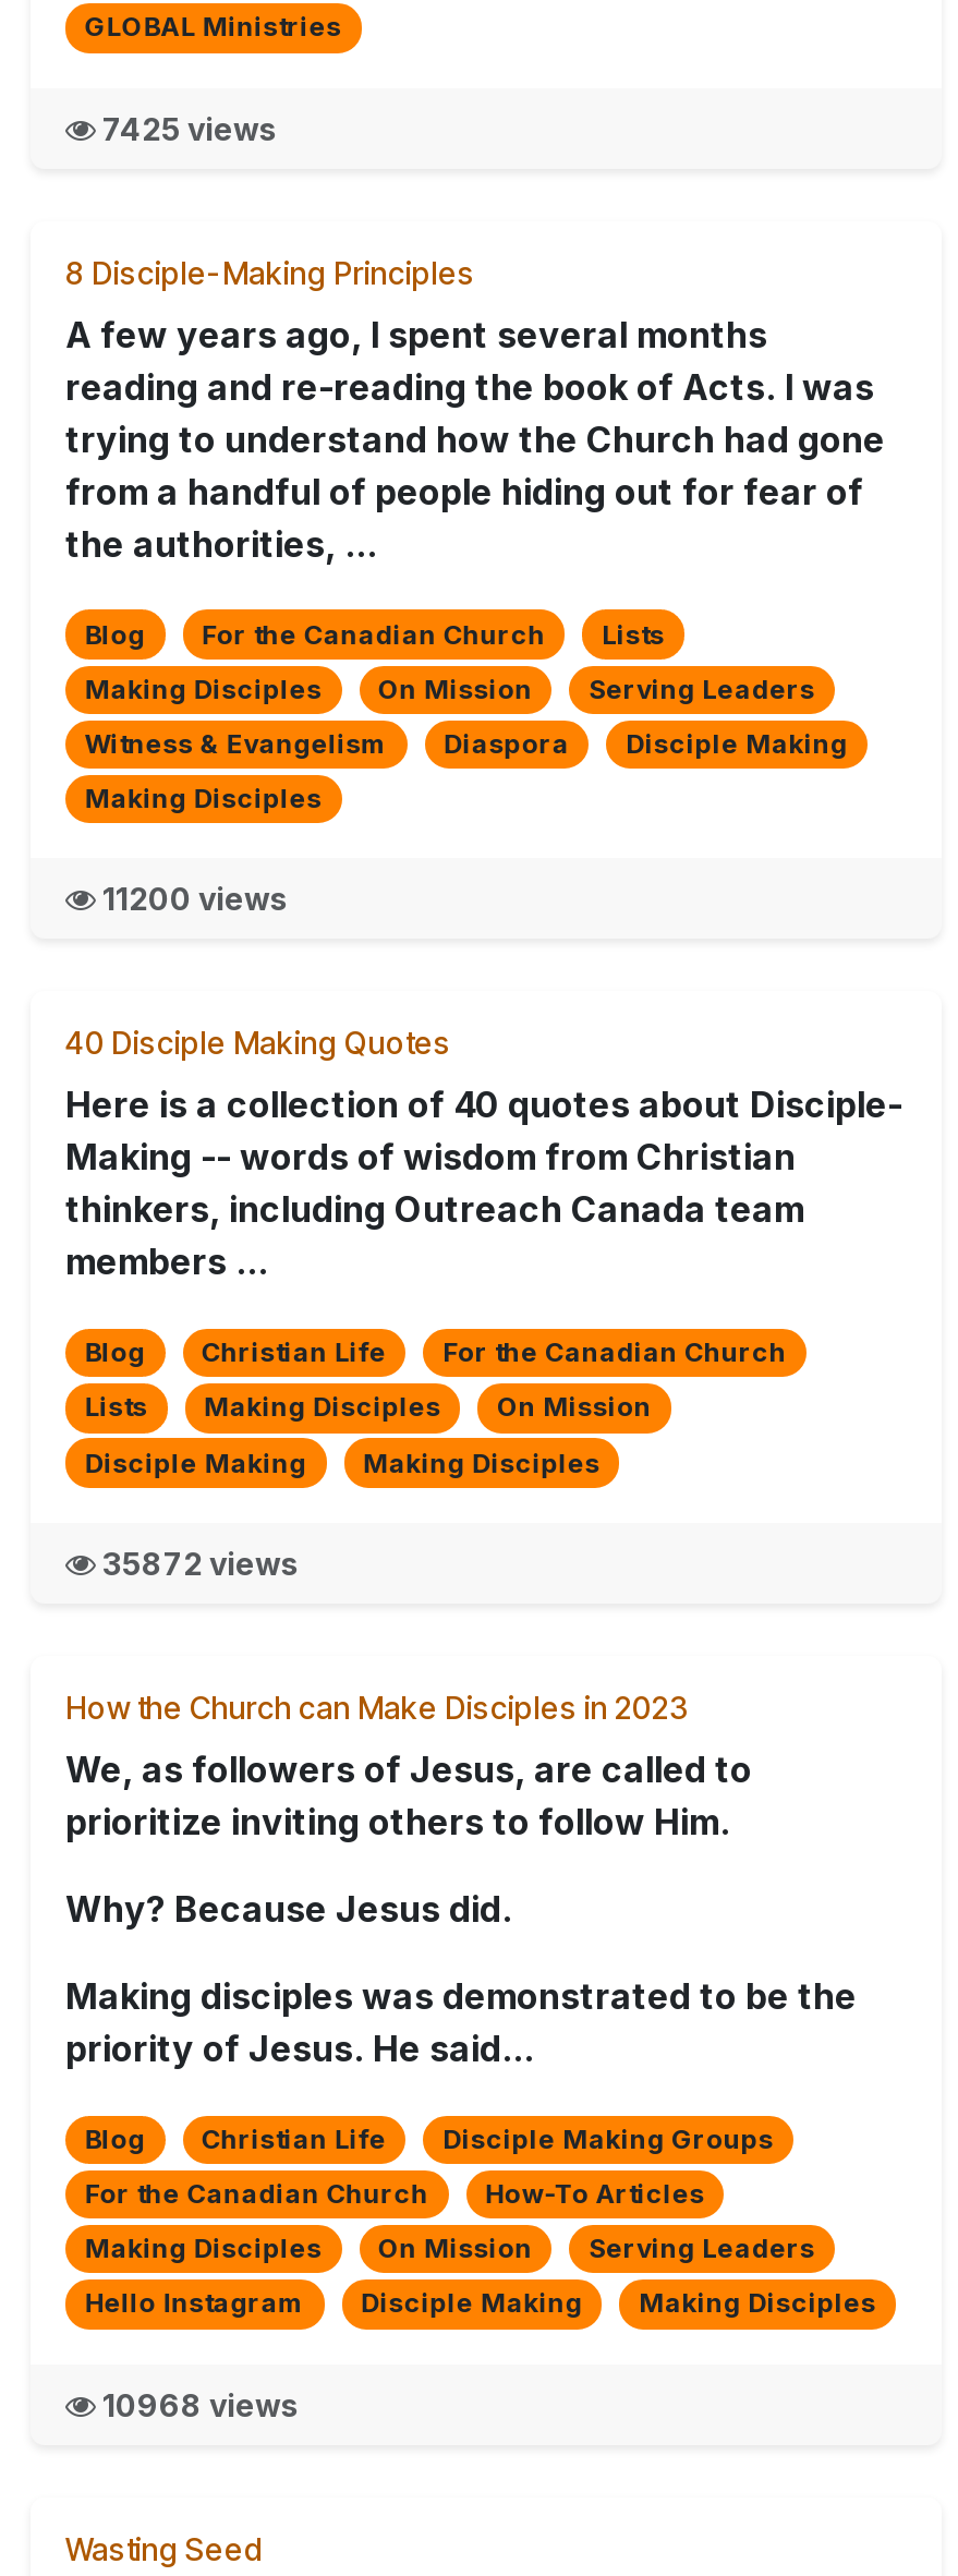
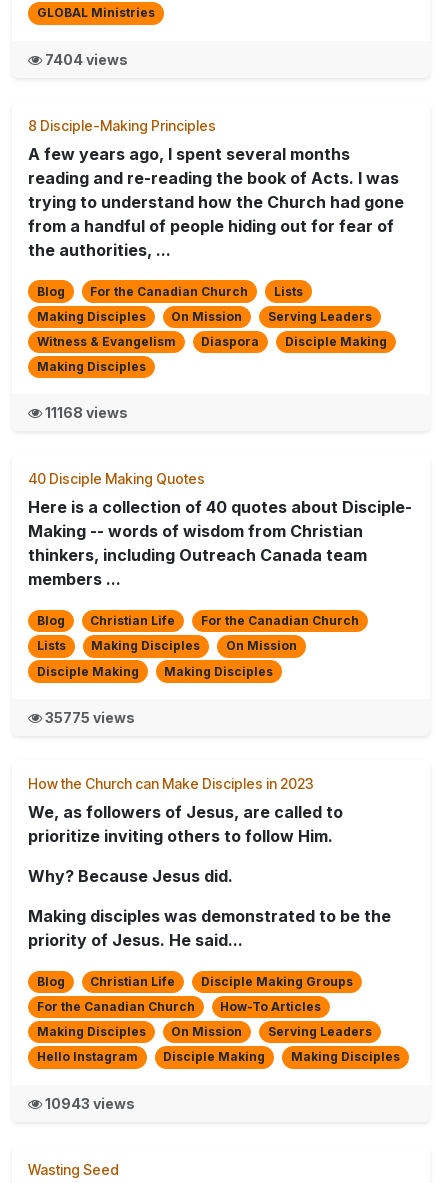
- 7425 views
+ 7404 views

- 11200 views
+ 11168 views

- 35872 views
+ 35775 views

- 10968 views
+ 10943 views
